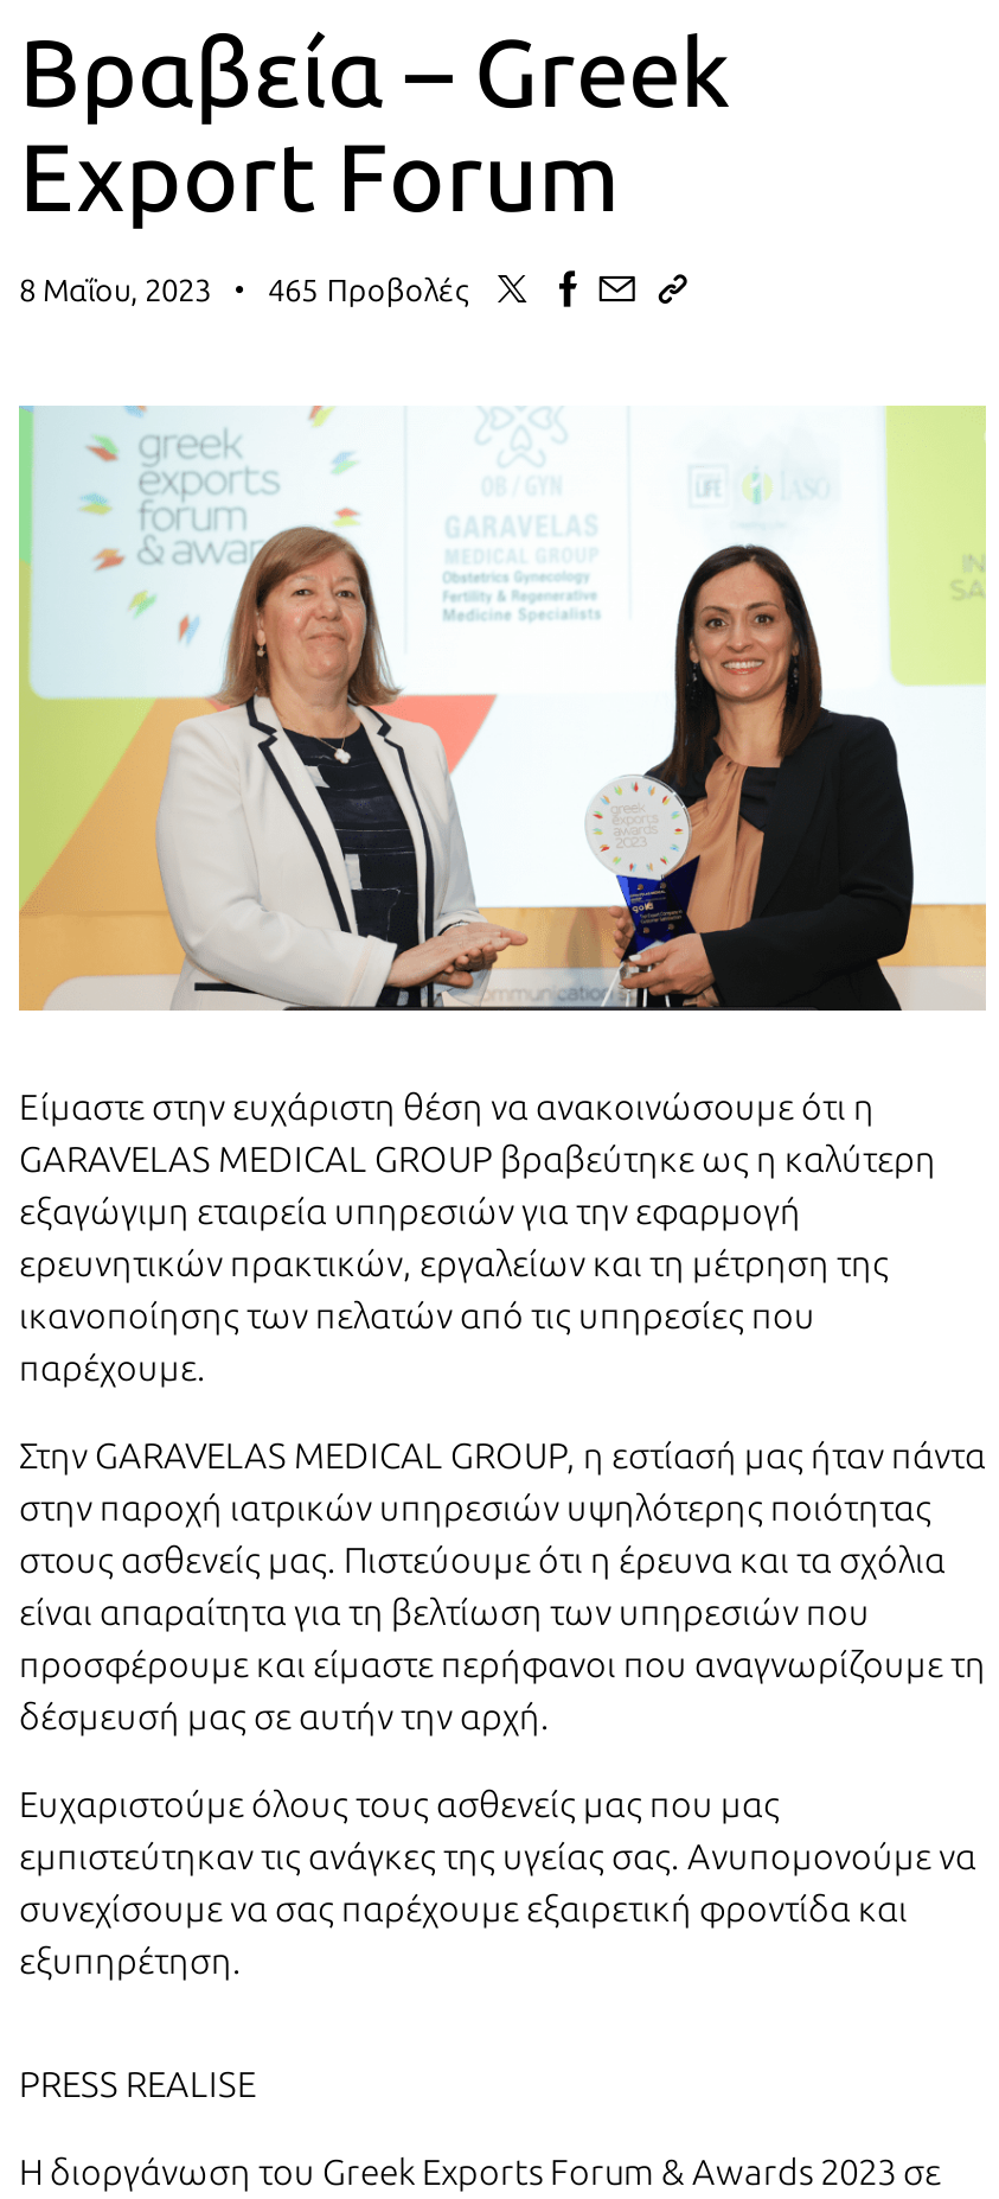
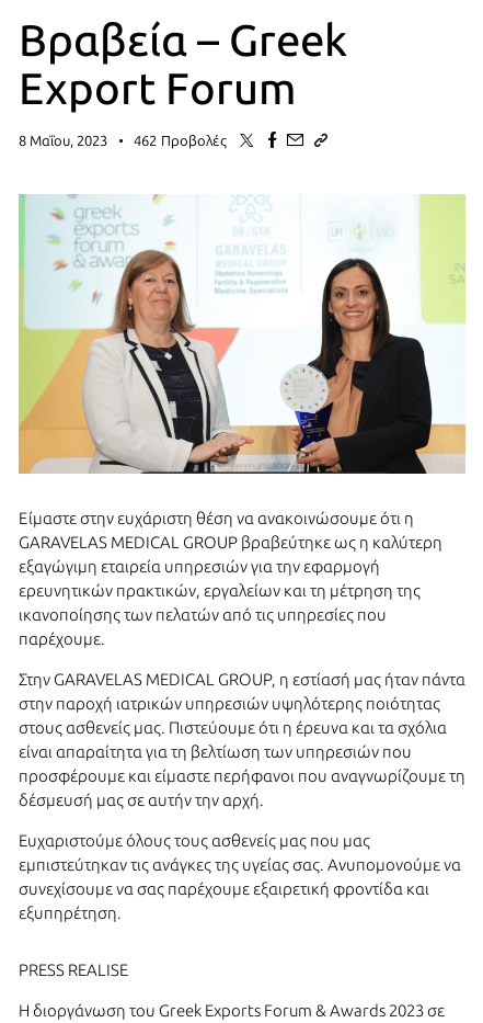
- 8 Μαΐου, 2023 465 Προβολές
+ 8 Μαΐου, 2023 462 Προβολές
